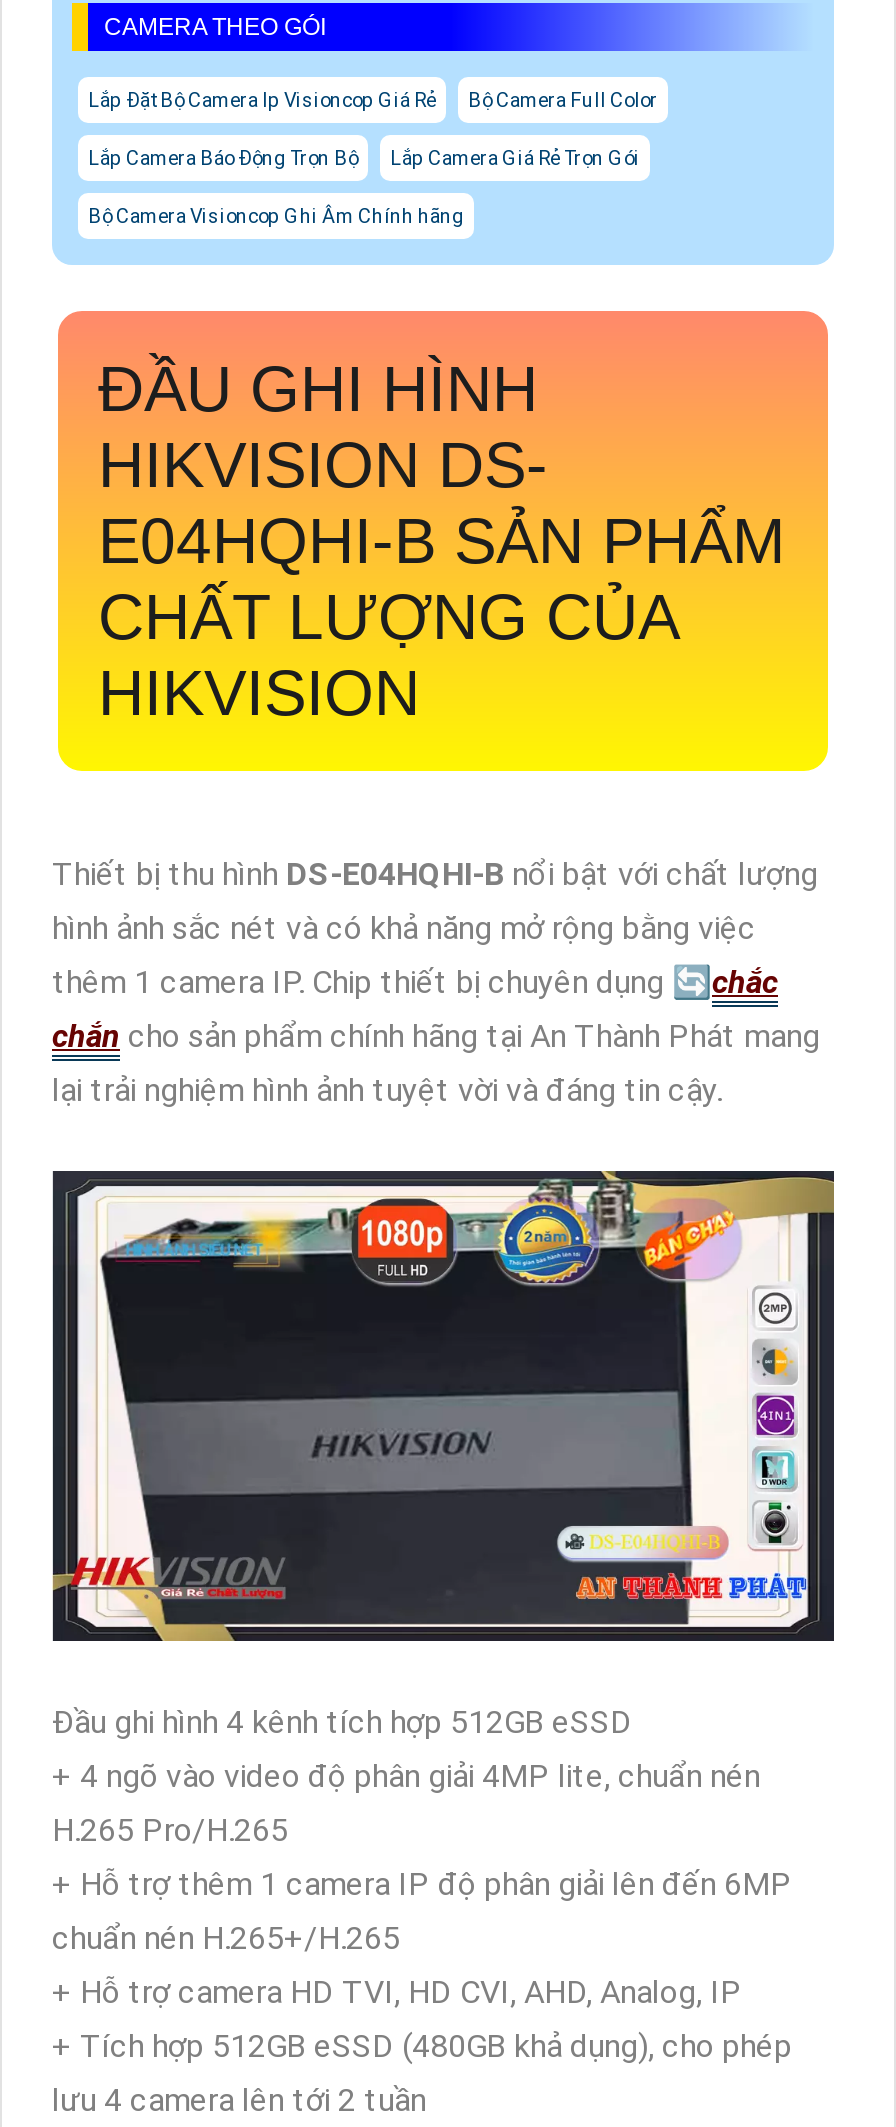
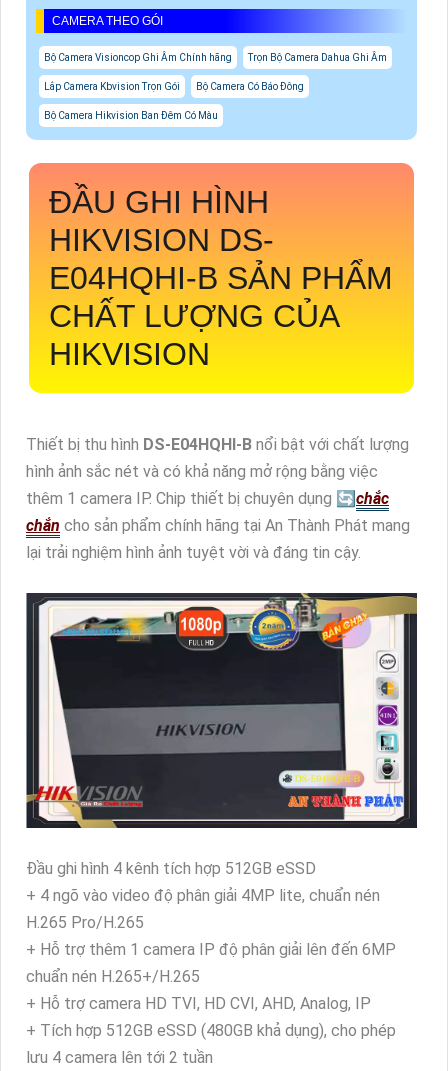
- Lắp Đặt Bộ Camera Ip Visioncop Giá Rẻ
- Bộ Camera Full Color
- Lắp Camera Báo Động Trọn Bộ
- Lắp Camera Giá Rẻ Trọn Gói

moved up: Bộ Camera Visioncop Ghi Âm Chính hãng

+ Trọn Bộ Camera Dahua Ghi Âm
+ Lắp Camera Kbvision Trọn Gói
+ Bộ Camera Có Báo Đông
+ Bộ Camera Hikvision Ban Đêm Có Màu
